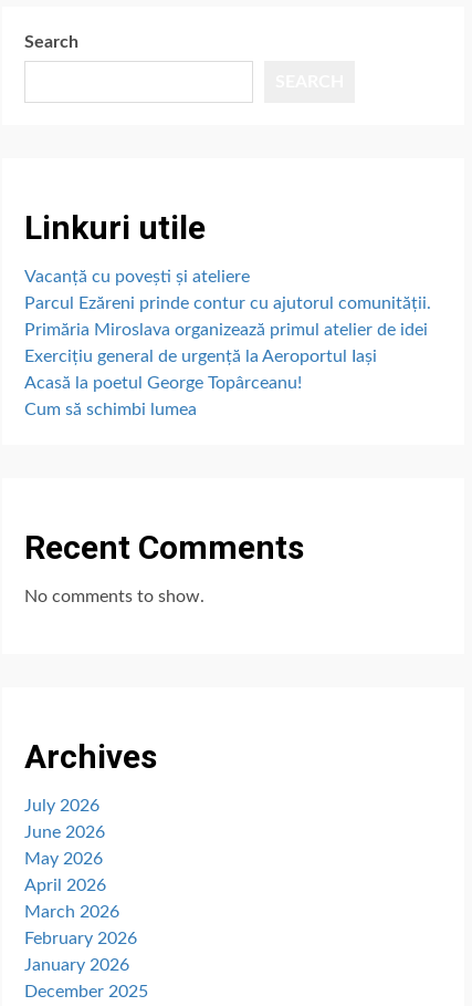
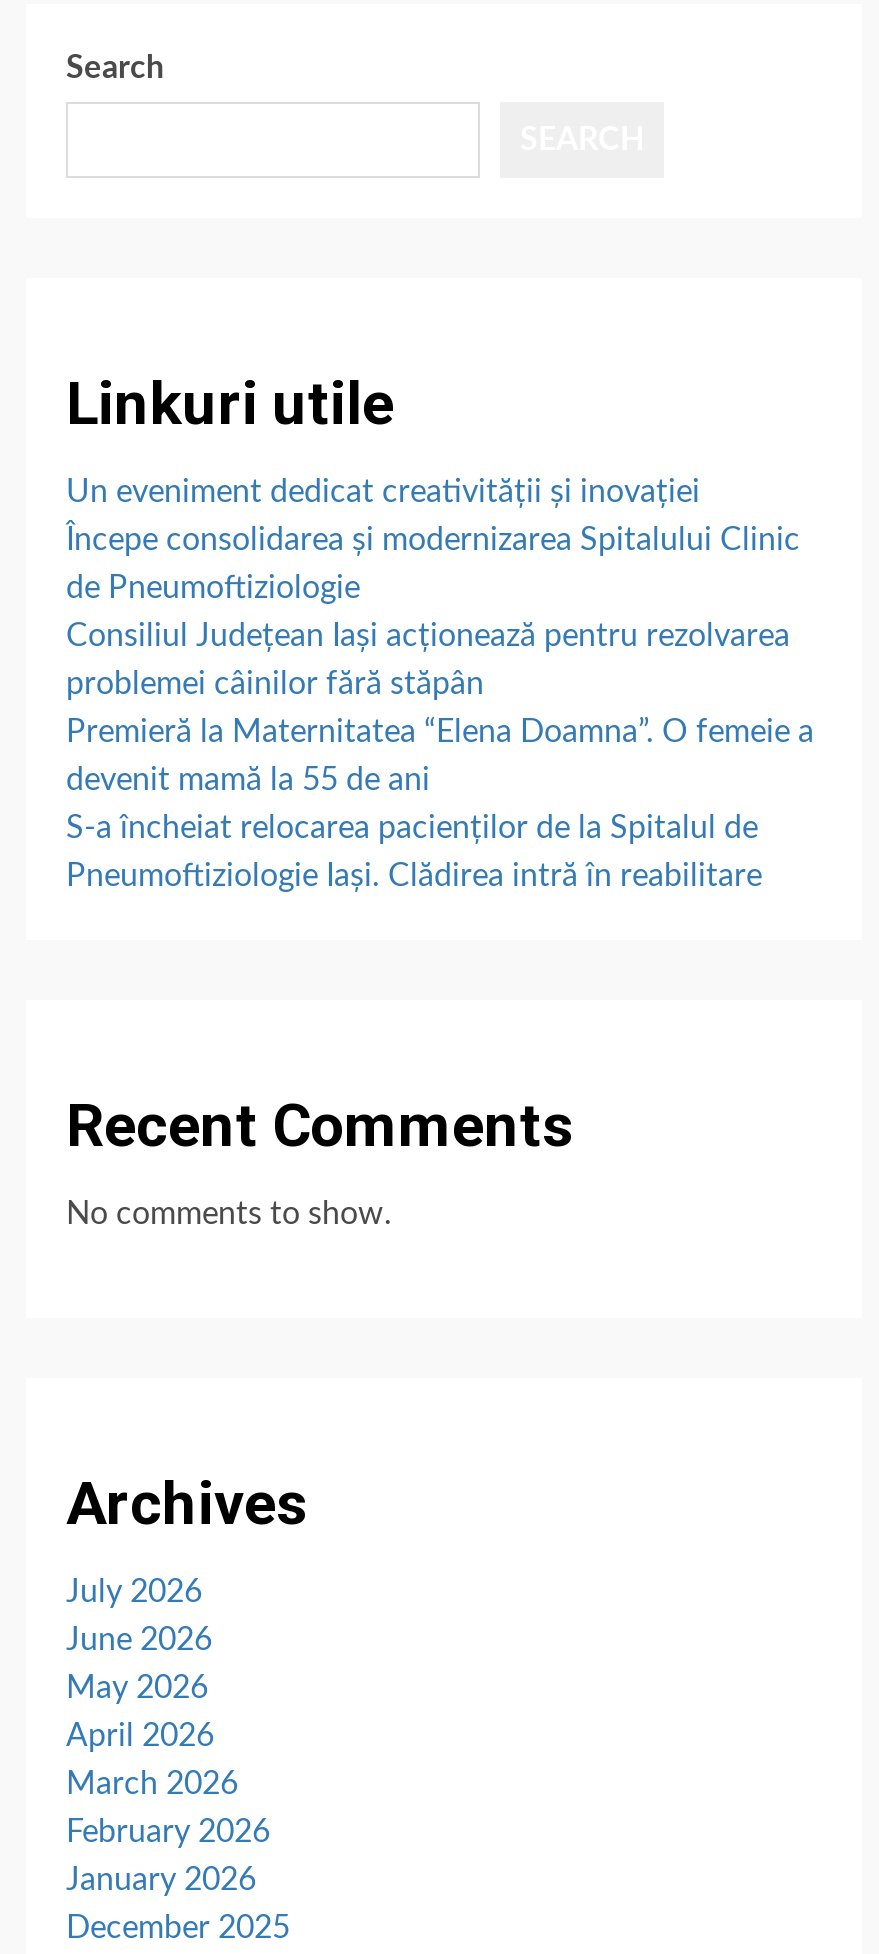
- Vacanță cu povești și ateliere
- Parcul Ezăreni prinde contur cu ajutorul comunității.
- Primăria Miroslava organizează primul atelier de idei
- Exercițiu general de urgență la Aeroportul Iași
- Acasă la poetul George Topârceanu!
- Cum să schimbi lumea
+ Un eveniment dedicat creativității și inovației
+ Începe consolidarea și modernizarea Spitalului Clinic
+ de Pneumoftiziologie
+ Consiliul Județean Iași acționează pentru rezolvarea
+ problemei câinilor fără stăpân
+ Premieră la Maternitatea “Elena Doamna”. O femeie a
+ devenit mamă la 55 de ani
+ S-a încheiat relocarea pacienților de la Spitalul de
+ Pneumoftiziologie Iași. Clădirea intră în reabilitare
